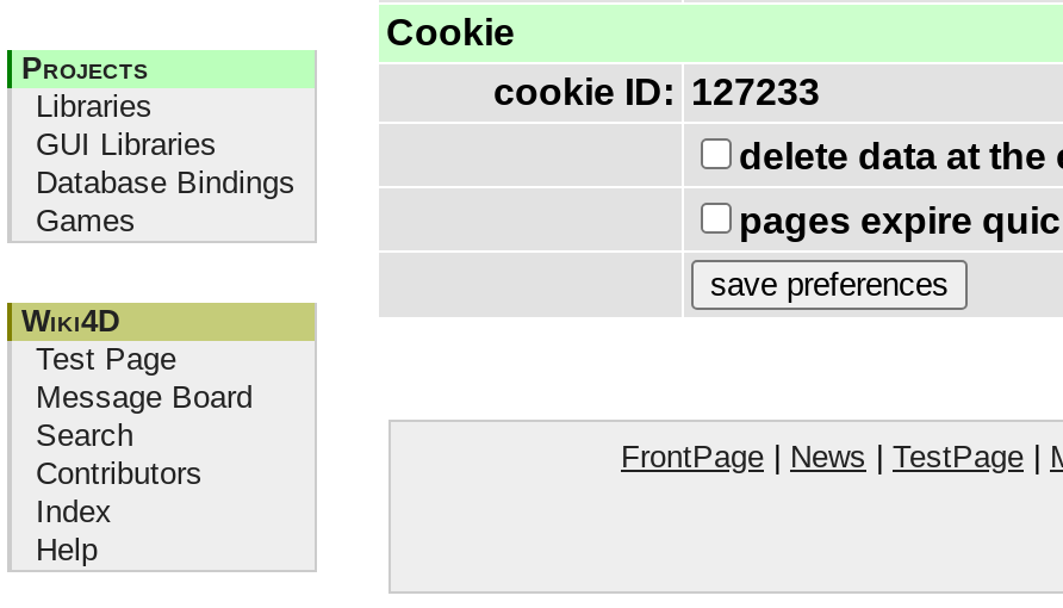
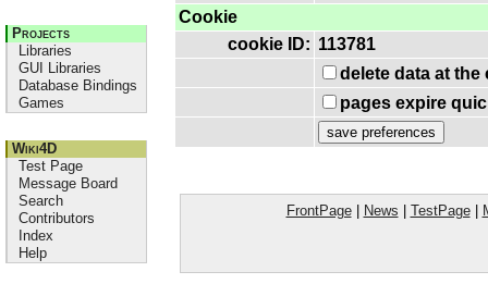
- cookie ID: 127233
+ cookie ID: 113781
